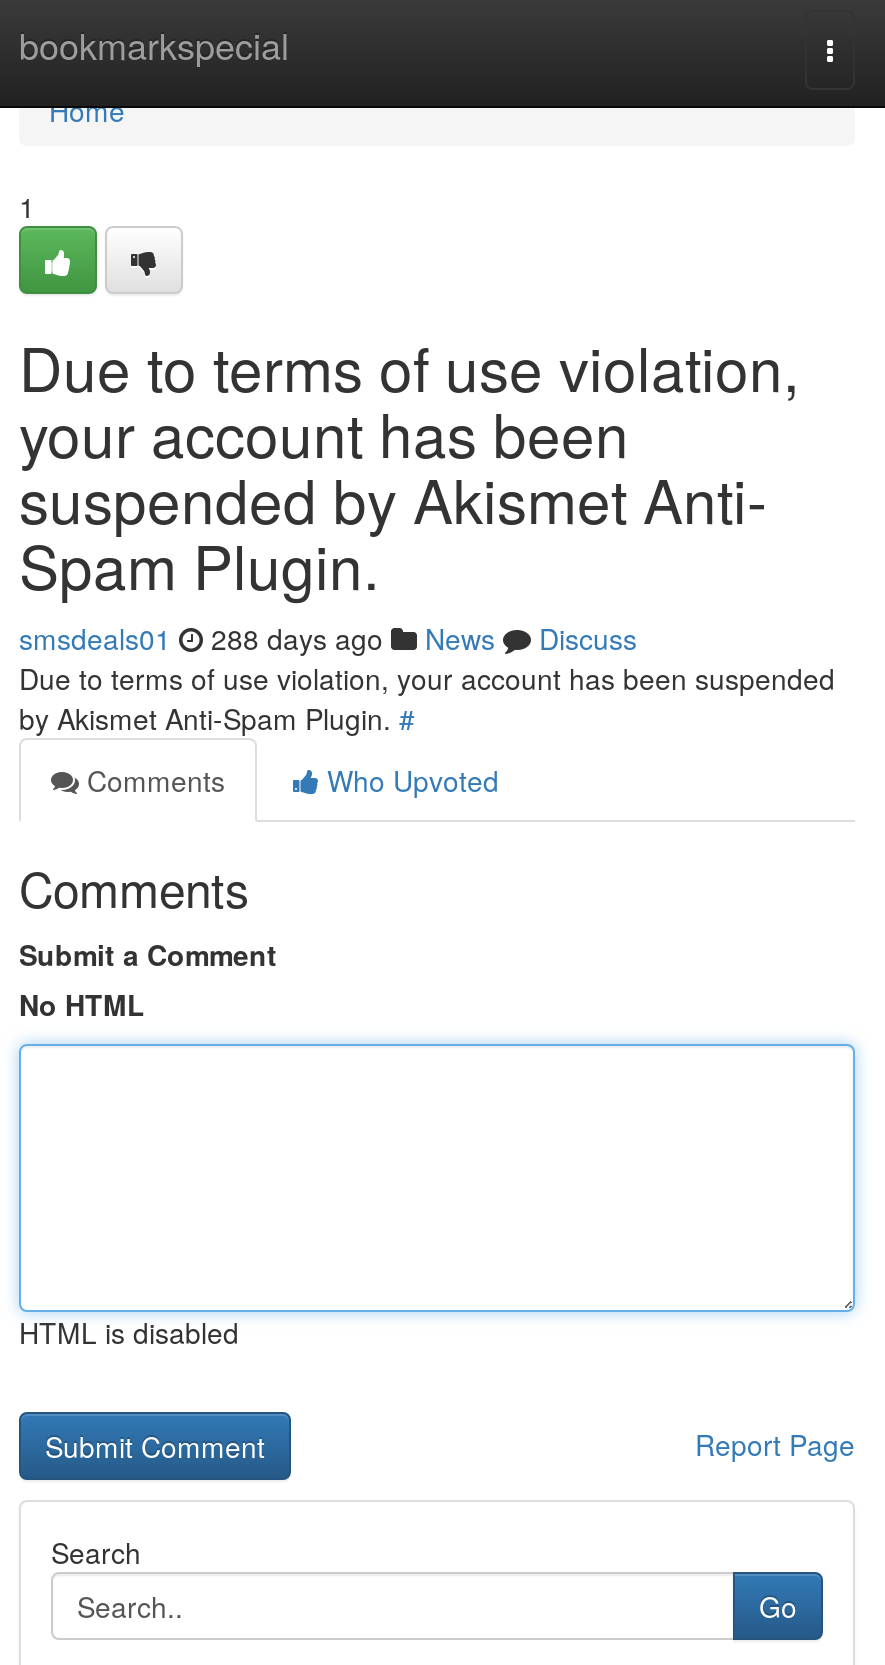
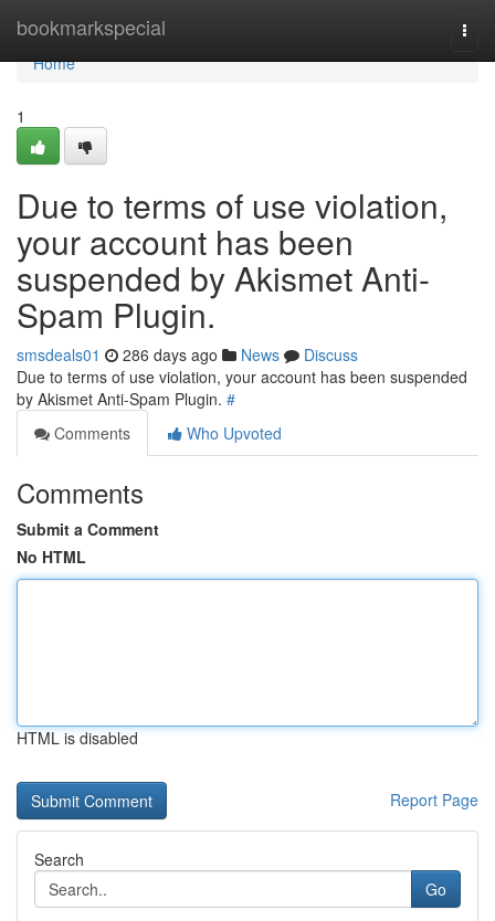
- smsdeals01 288 days ago News Discuss
+ smsdeals01 286 days ago News Discuss
